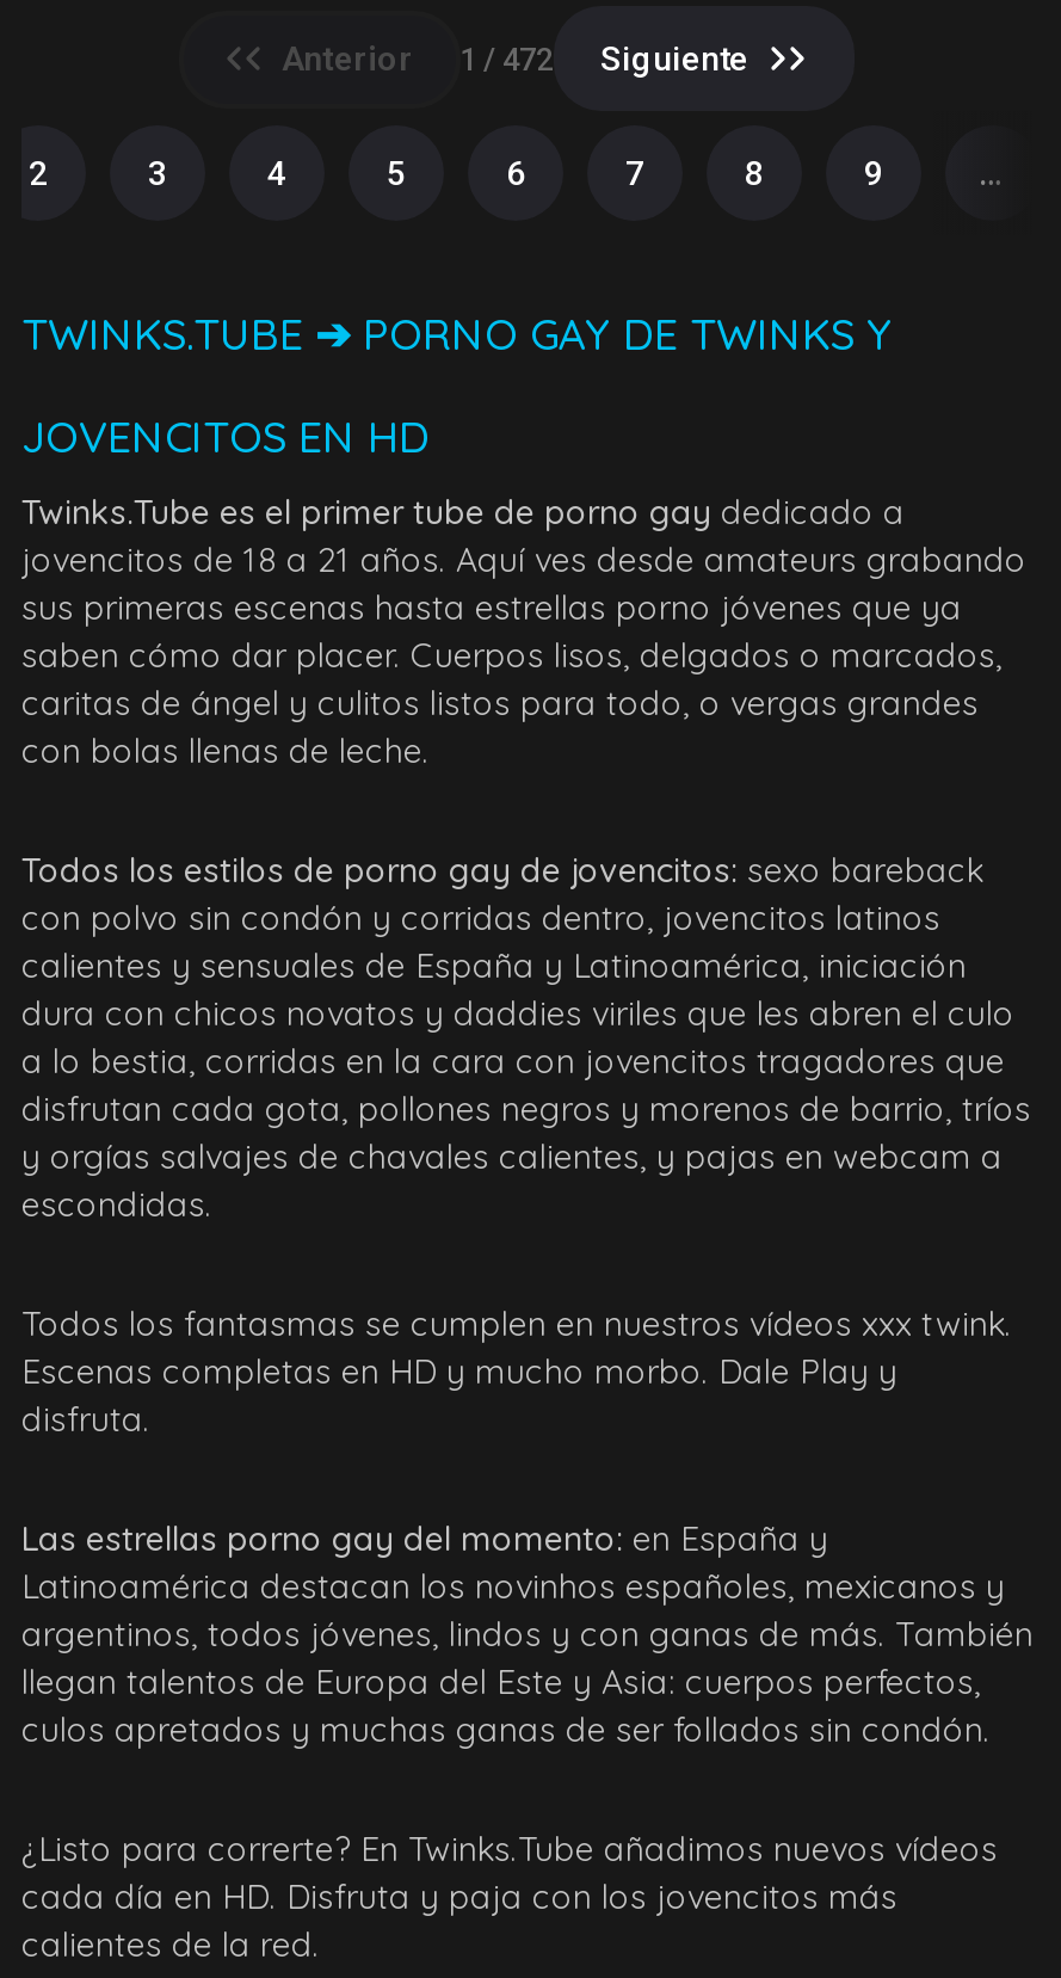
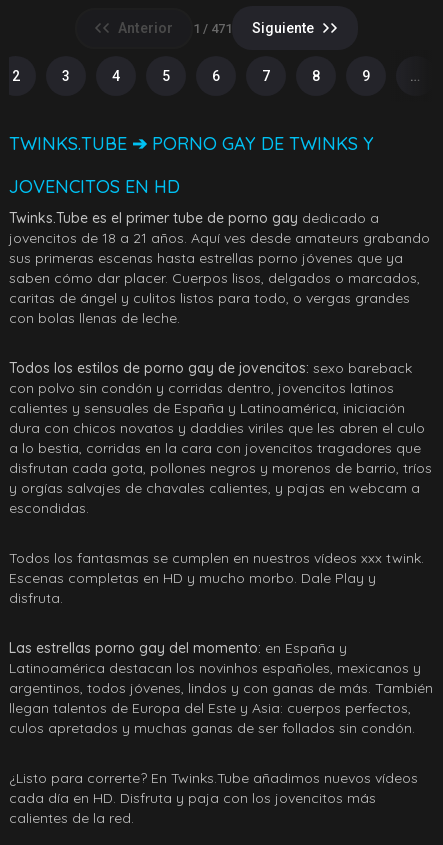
- Anterior 1 / 472 Siguiente
+ Anterior 1 / 471 Siguiente
